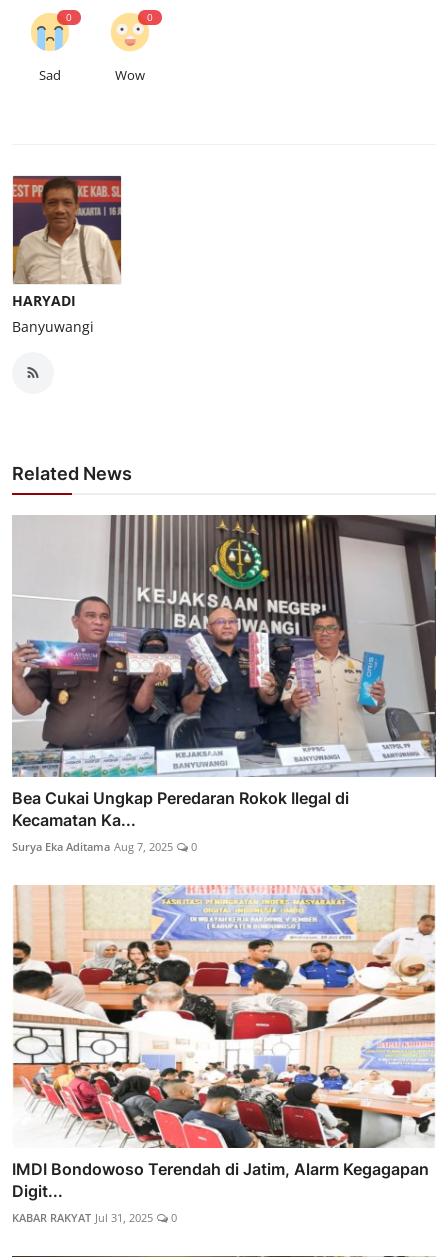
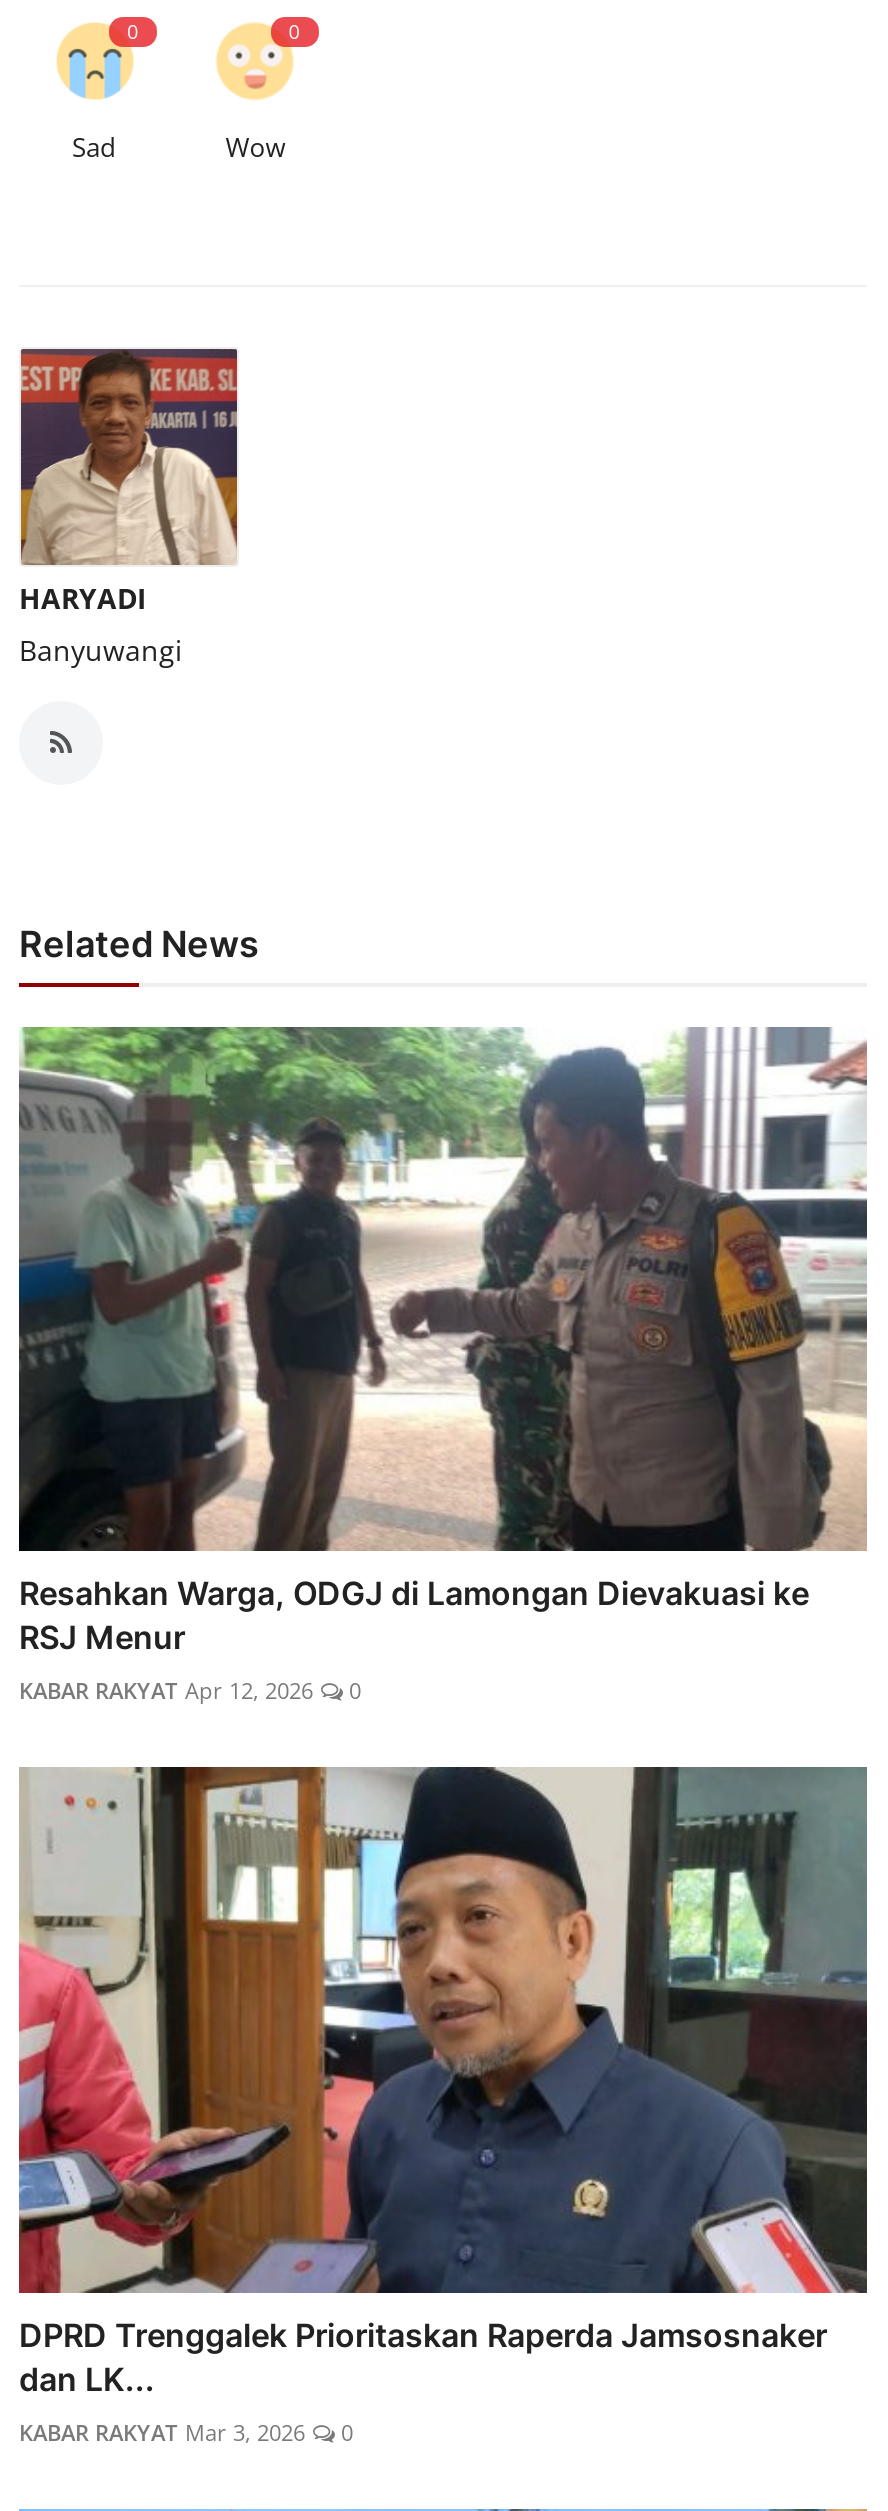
- [image]
- Bea Cukai Ungkap Peredaran Rokok Ilegal di
- Kecamatan Ka...
- Surya Eka Aditama Aug 7, 2025
+ [image]
+ Resahkan Warga, ODGJ di Lamongan Dievakuasi ke
+ RSJ Menur
+ KABAR RAKYAT Apr 12, 2026

- [image]
- IMDI Bondowoso Terendah di Jatim, Alarm Kegagapan
- Digit...
- KABAR RAKYAT Jul 31, 2025
+ [image]
+ DPRD Trenggalek Prioritaskan Raperda Jamsosnaker
+ dan LK...
+ KABAR RAKYAT Mar 3, 2026
